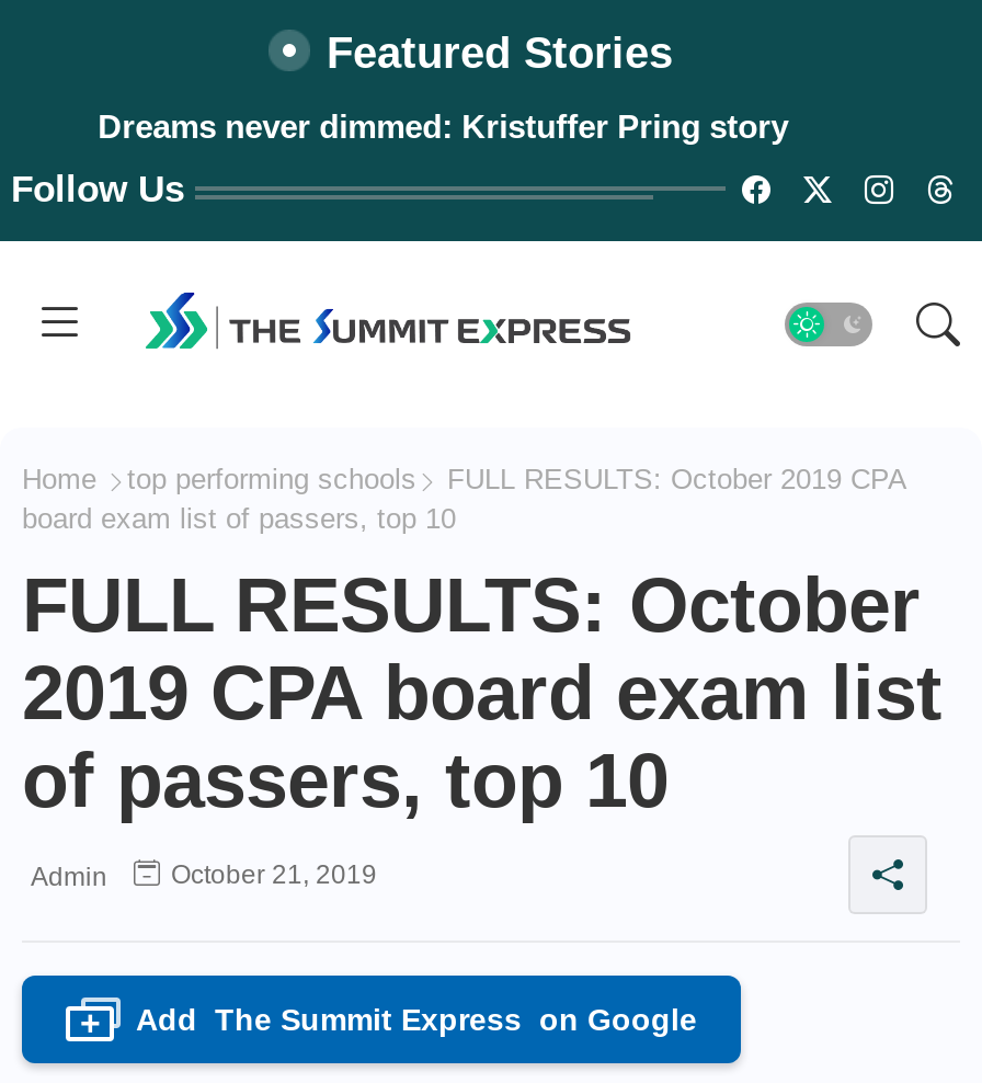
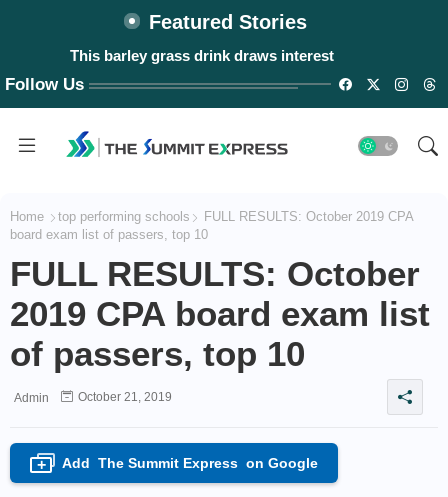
- Dreams never dimmed: Kristuffer Pring story
+ This barley grass drink draws interest
